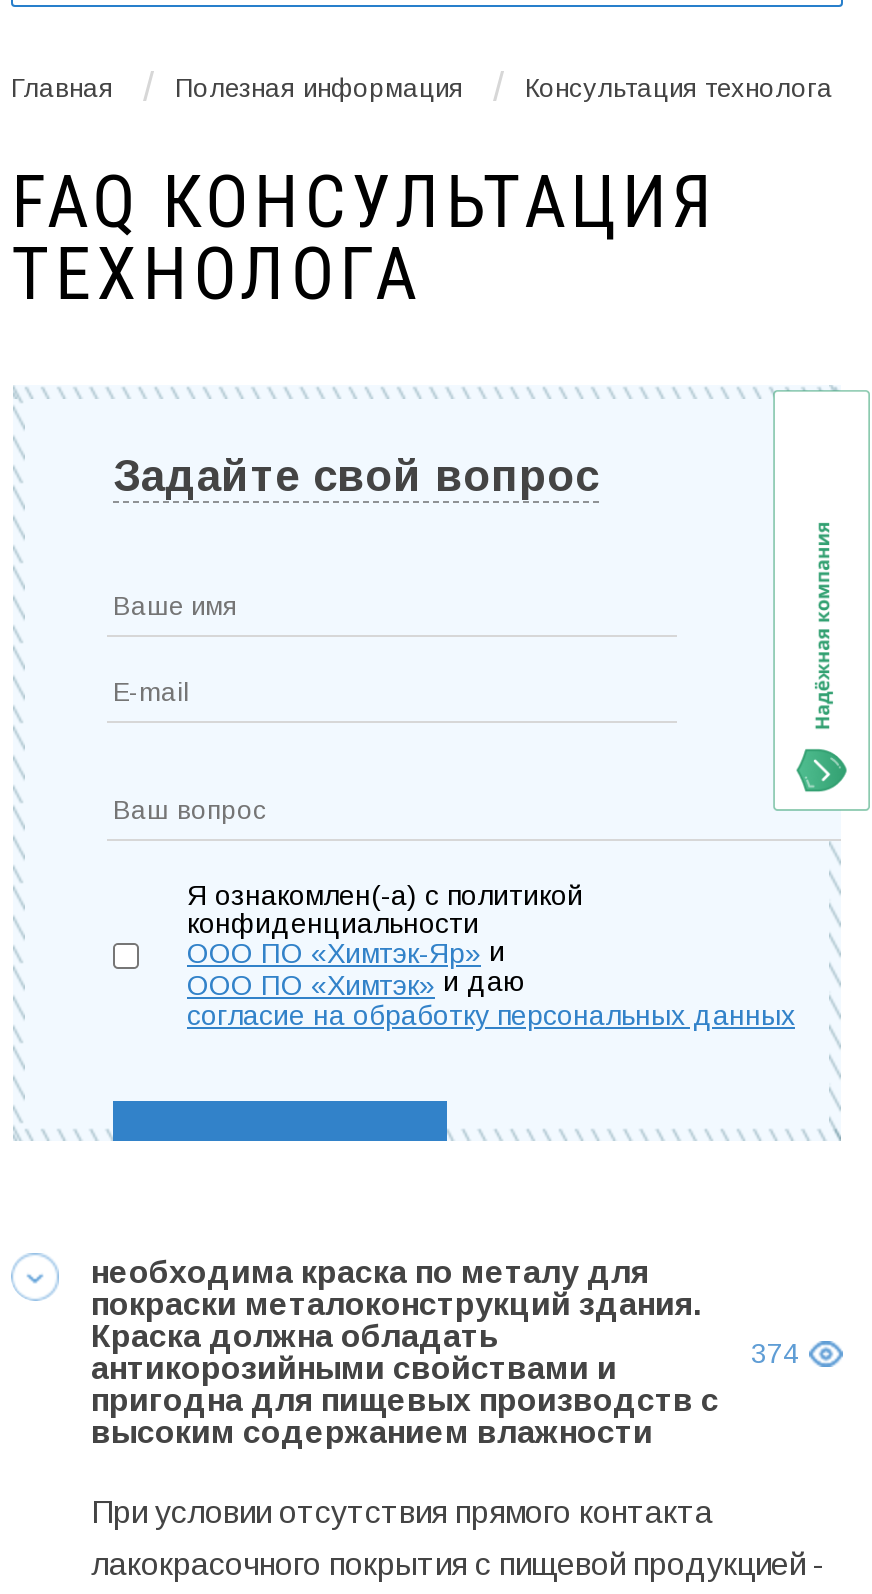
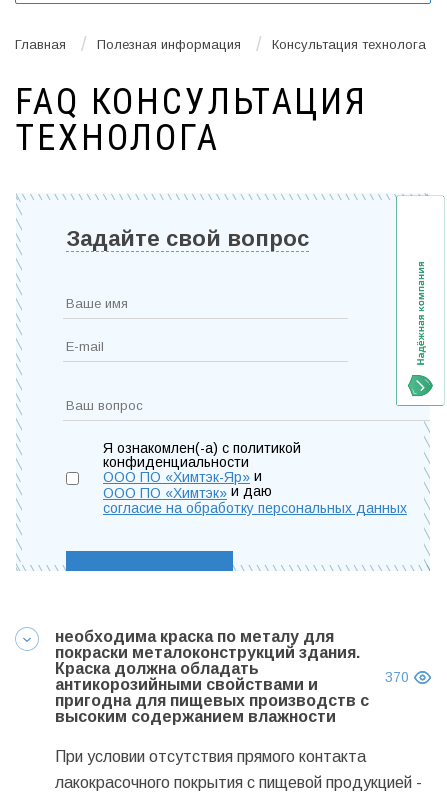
- 374
+ 370
